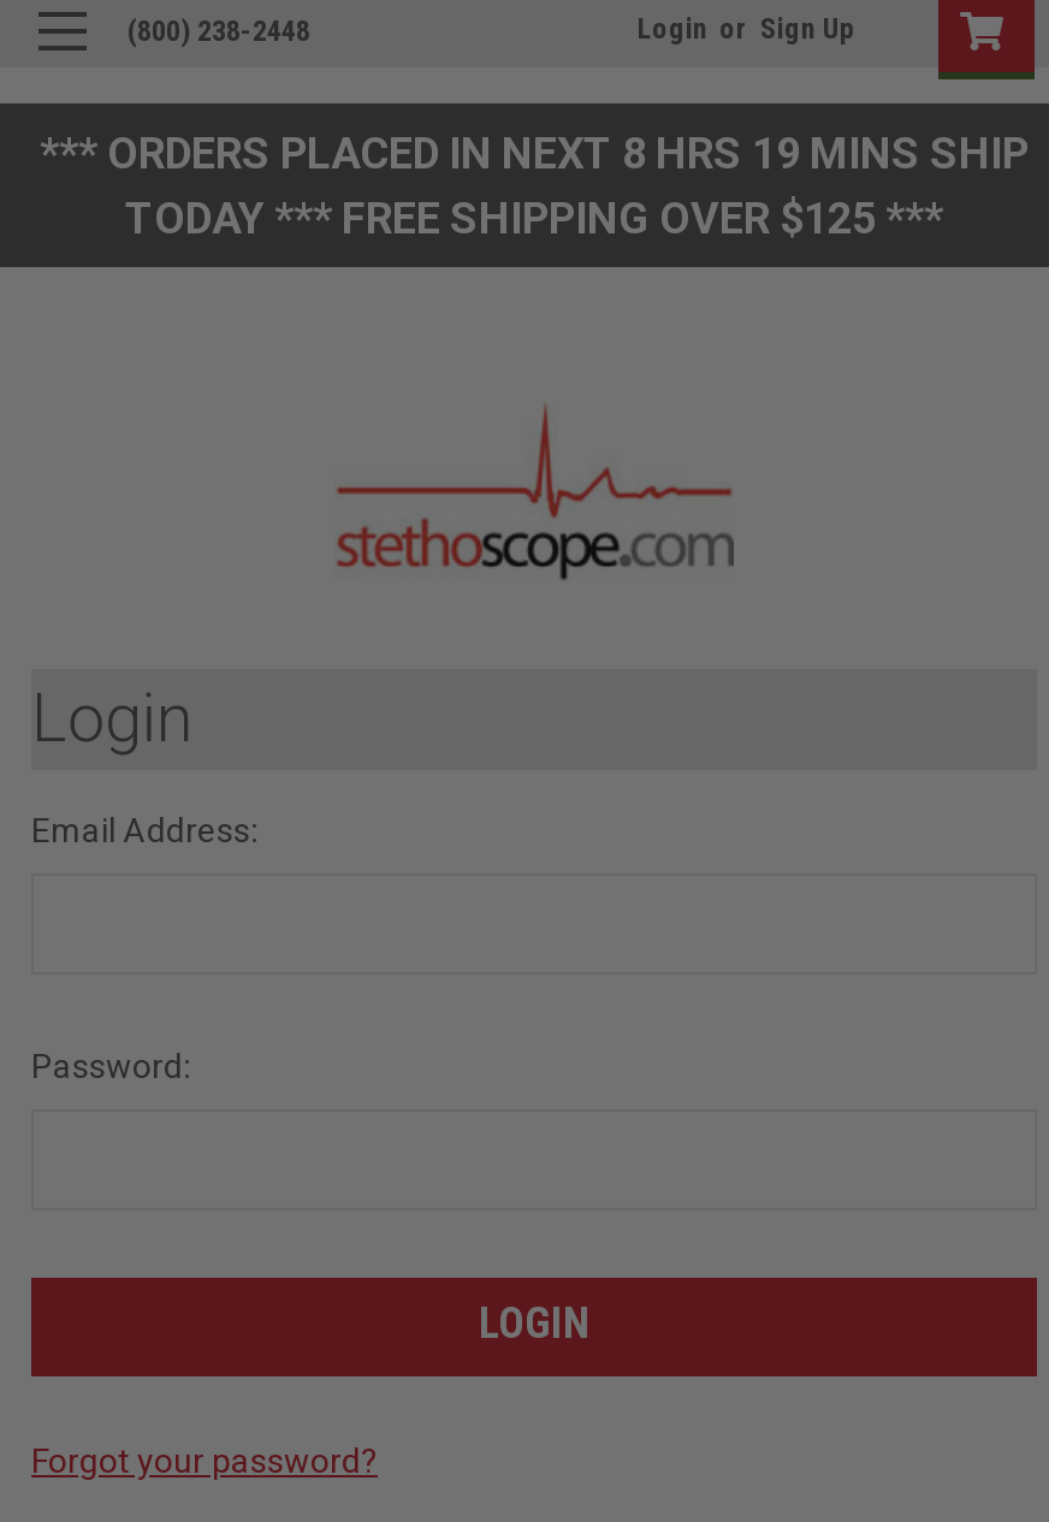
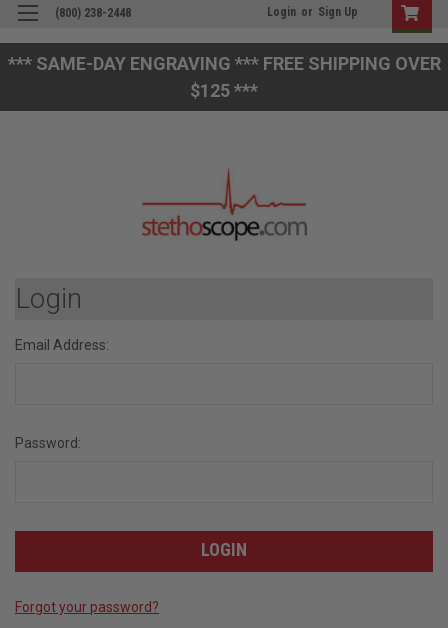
- *** ORDERS PLACED IN NEXT 8 HRS 19 MINS SHIP
- TODAY *** FREE SHIPPING OVER $125 ***
+ *** SAME-DAY ENGRAVING *** FREE SHIPPING OVER
+ $125 ***
